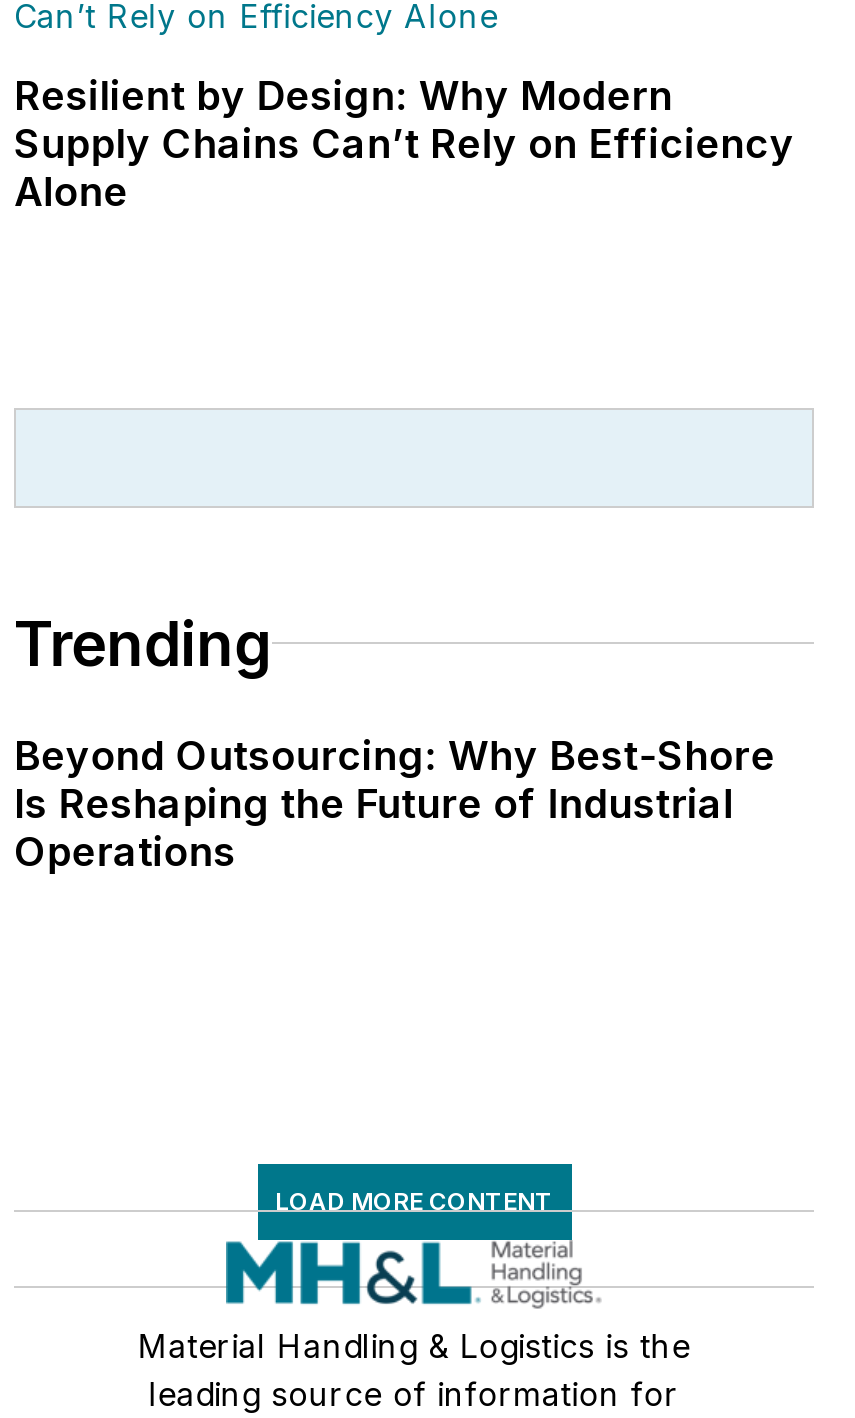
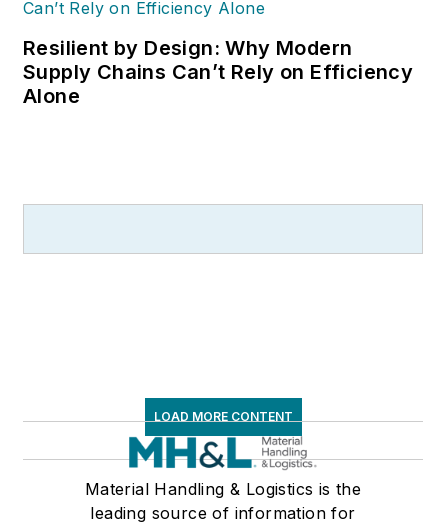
- Trending
- Beyond Outsourcing: Why Best-Shore
- Is Reshaping the Future of Industrial
- Operations
